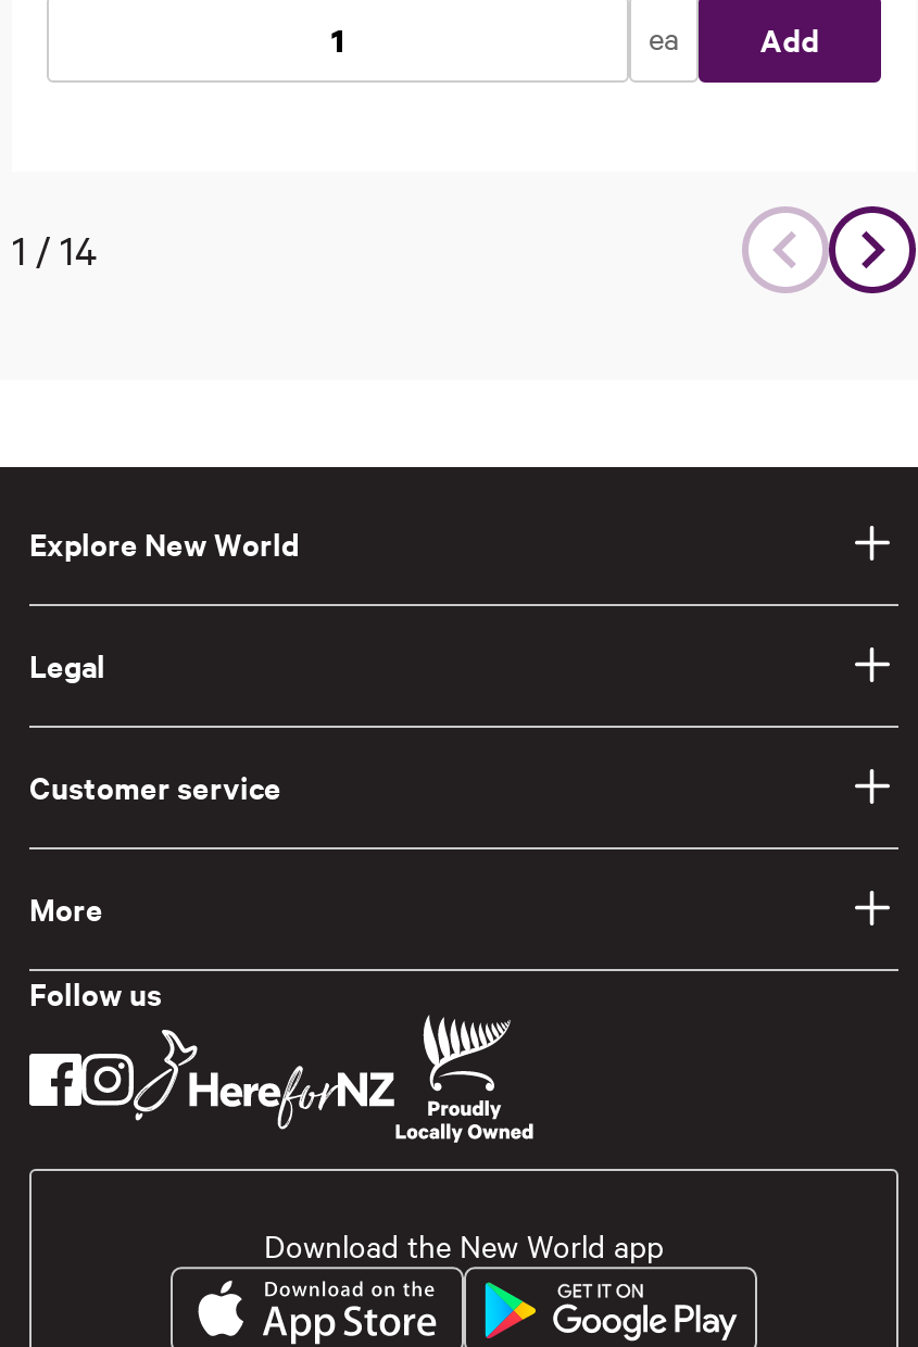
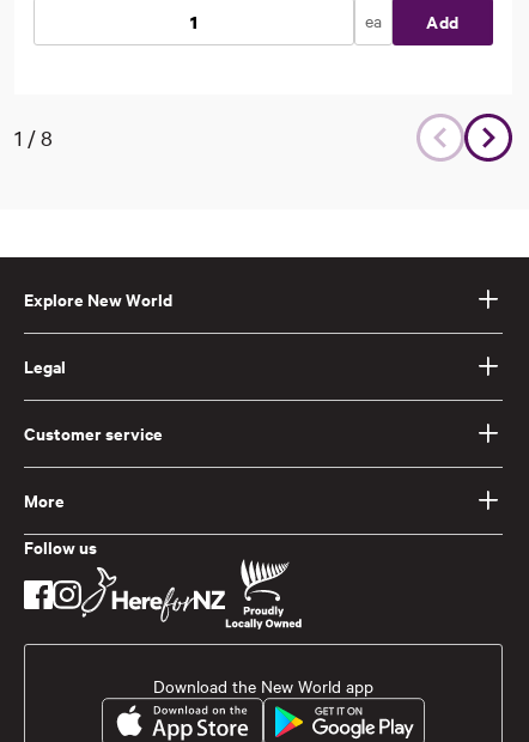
- 1 / 14
+ 1 / 8
